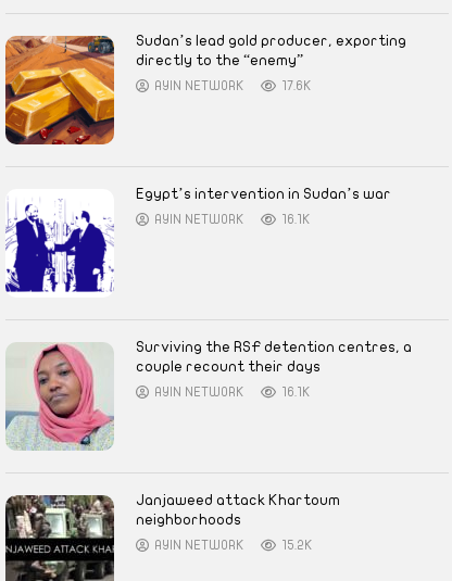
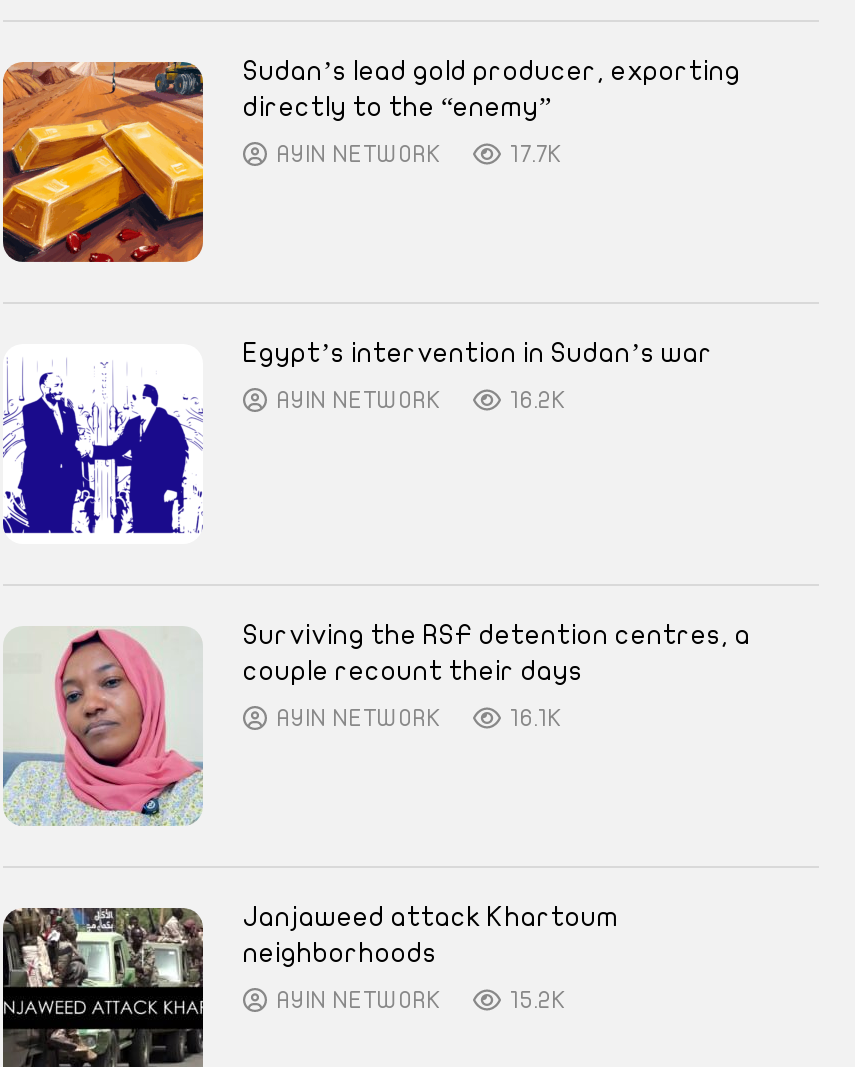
- 17.6K
+ 17.7K

- 16.1K
+ 16.2K
